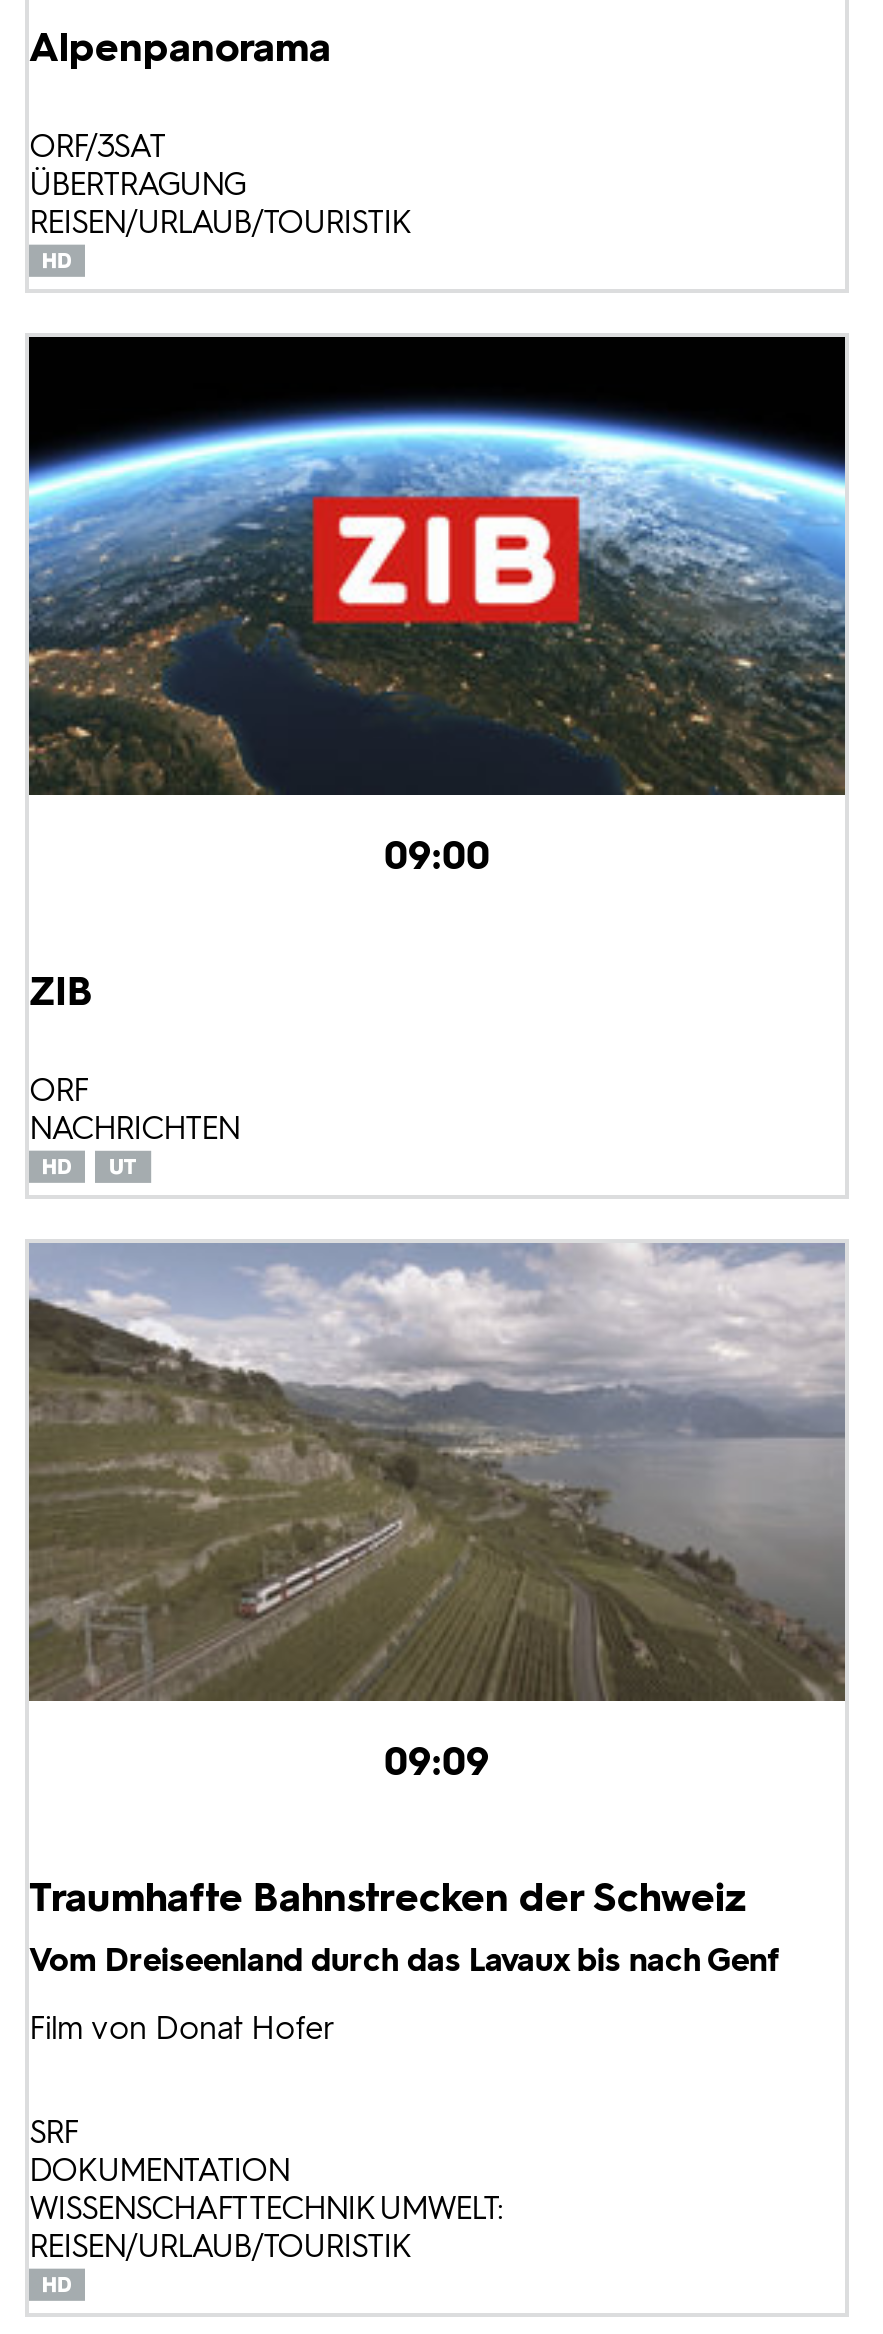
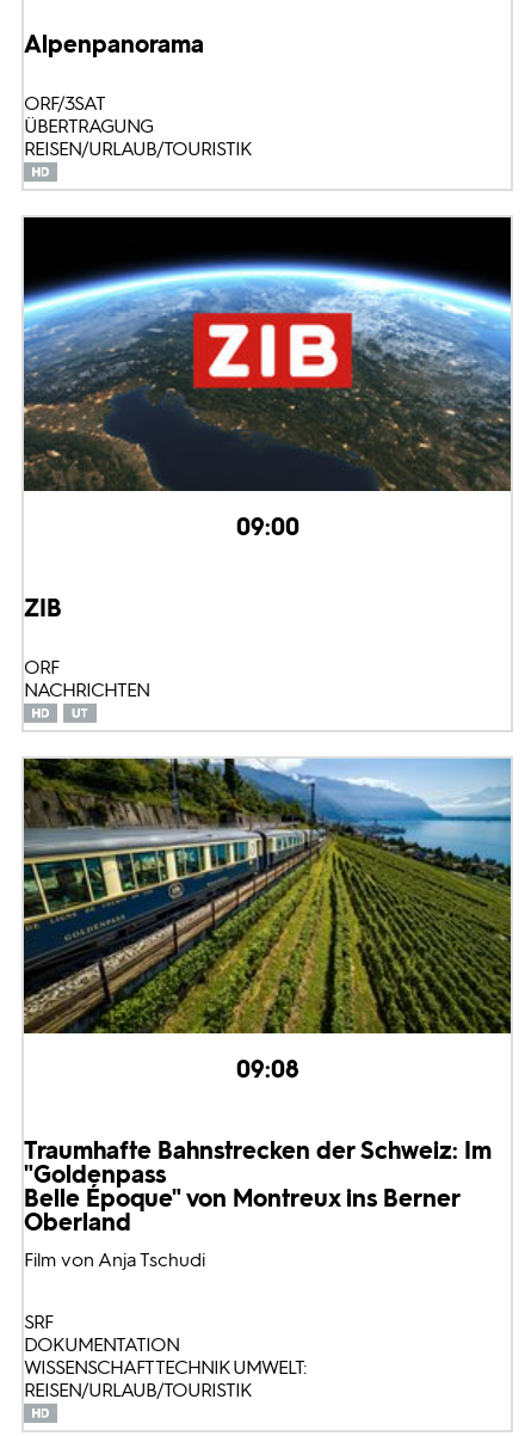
- [image]
- 09:09
- Traumhafte Bahnstrecken der Schweiz
- Vom Dreiseenland durch das Lavaux bis nach Genf
- Film von Donat Hofer
+ [image]
+ 09:08
+ Traumhafte Bahnstrecken der Schweiz: Im
+ "Goldenpass
+ Belle Époque" von Montreux ins Berner
+ Oberland
+ Film von Anja Tschudi
